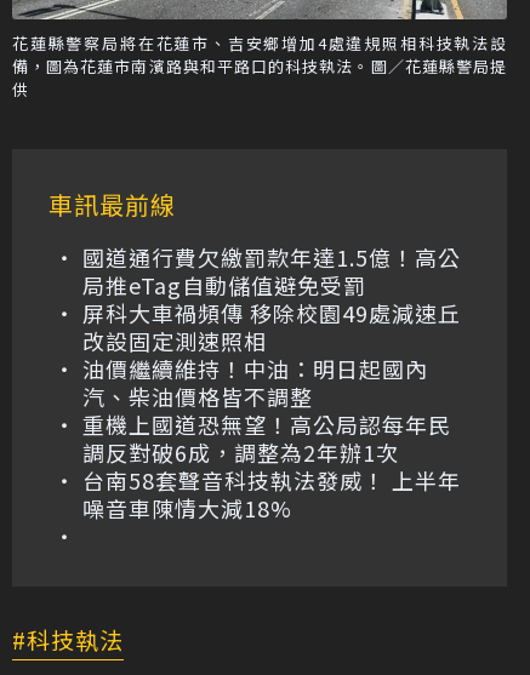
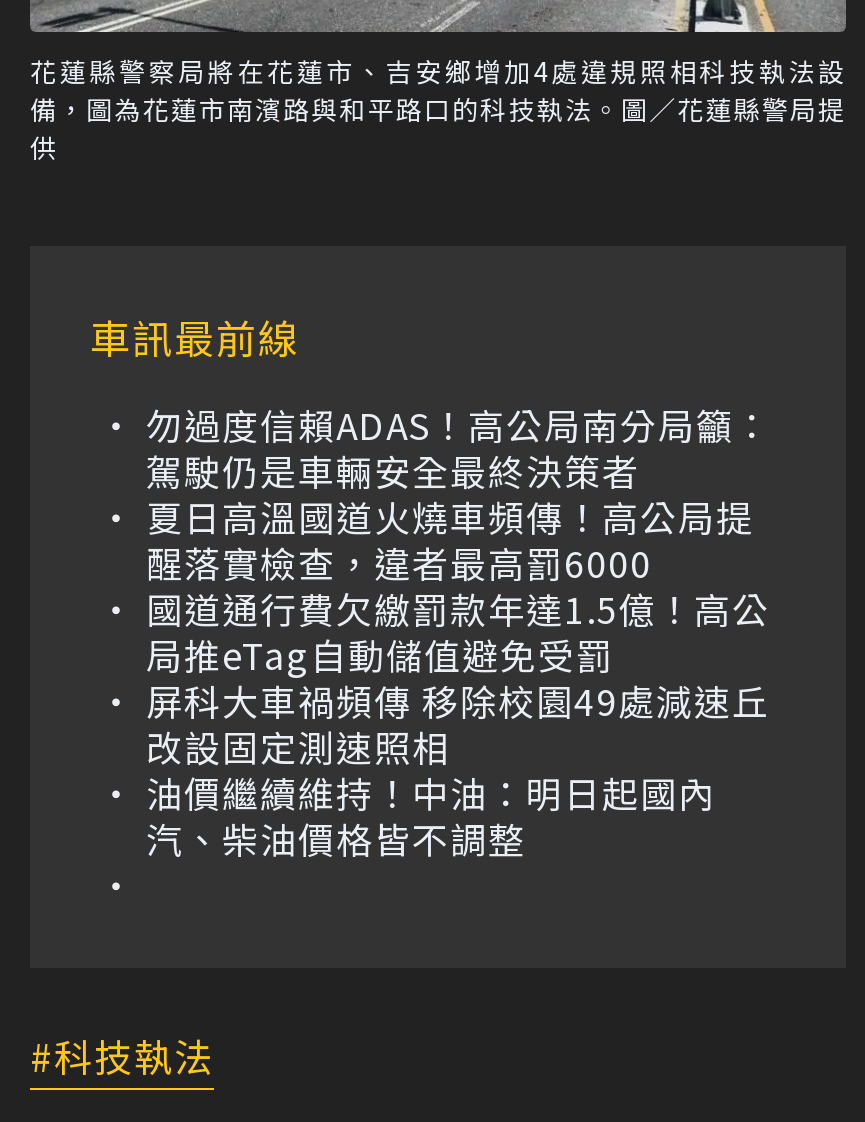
+ 勿過度信賴ADAS！高公局南分局籲：
+ 駕駛仍是車輛安全最終決策者
+ 夏日高溫國道火燒車頻傳！高公局提
+ 醒落實檢查，違者最高罰6000

moved down: 國道通行費欠繳罰款年達1.5億！高公 | 局推eTag自動儲值避免受罰 | 屏科大車禍頻傳 移除校園49處減速丘 | 改設固定測速照相 | 油價繼續維持！中油：明日起國內 | 汽、柴油價格皆不調整

- 重機上國道恐無望！高公局認每年民
- 調反對破6成，調整為2年辦1次
- 台南58套聲音科技執法發威！ 上半年
- 噪音車陳情大減18%
